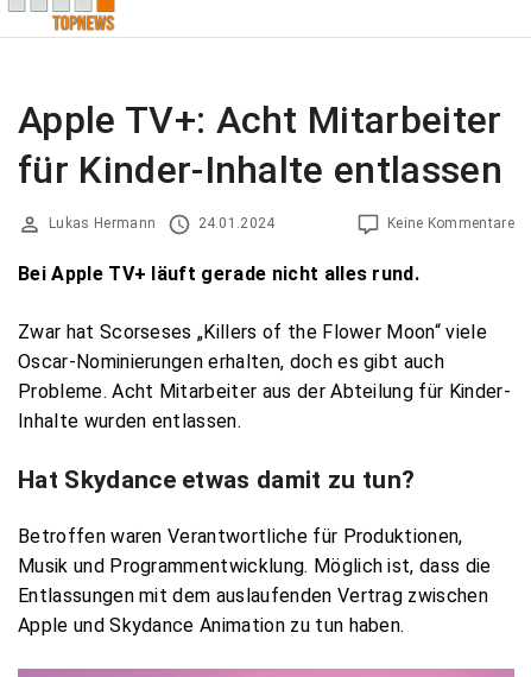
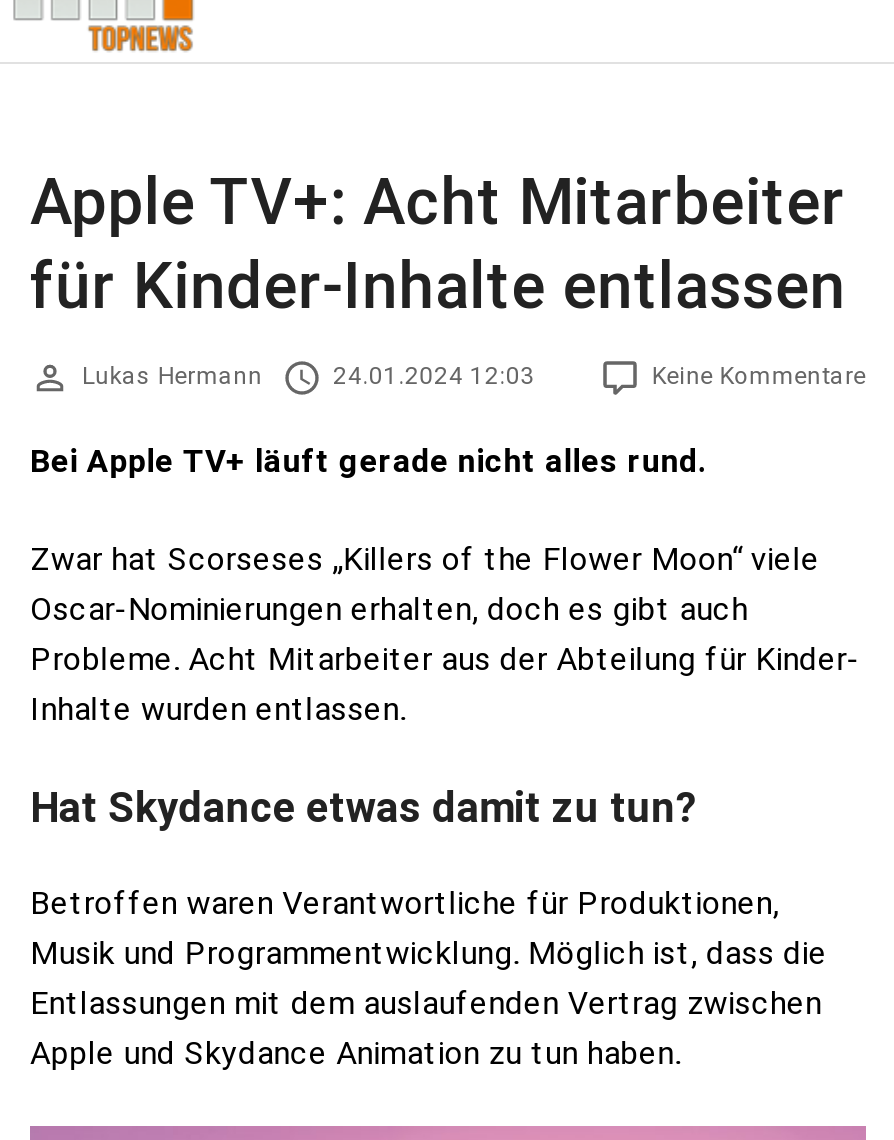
- 24.01.2024
+ 24.01.2024 12:03
